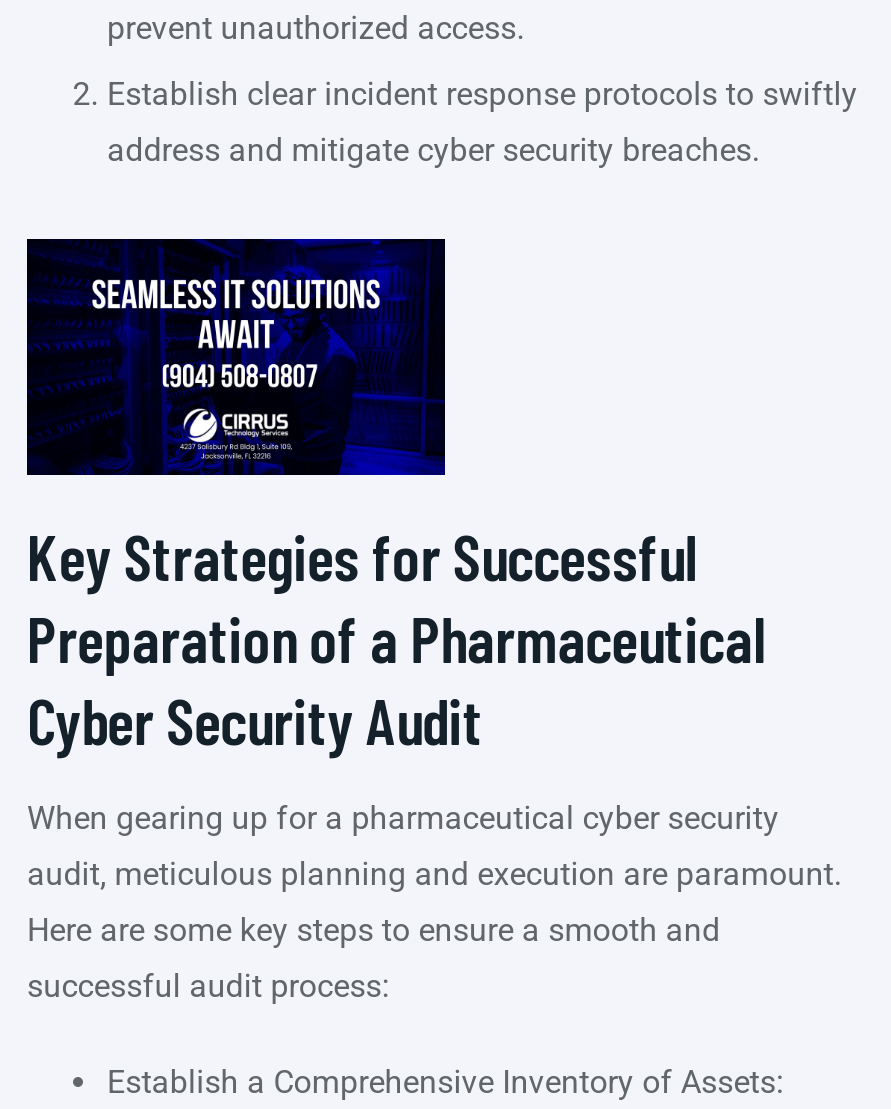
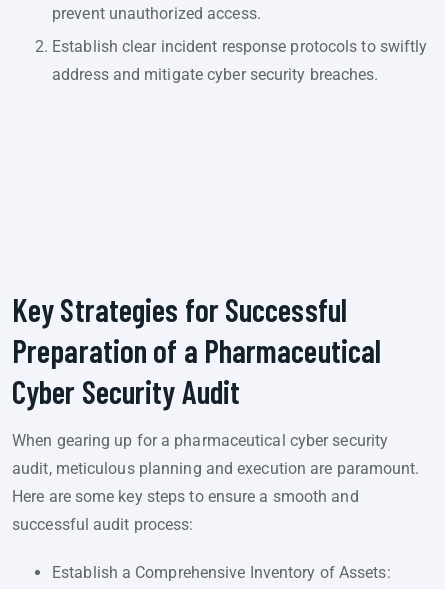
- [image]
